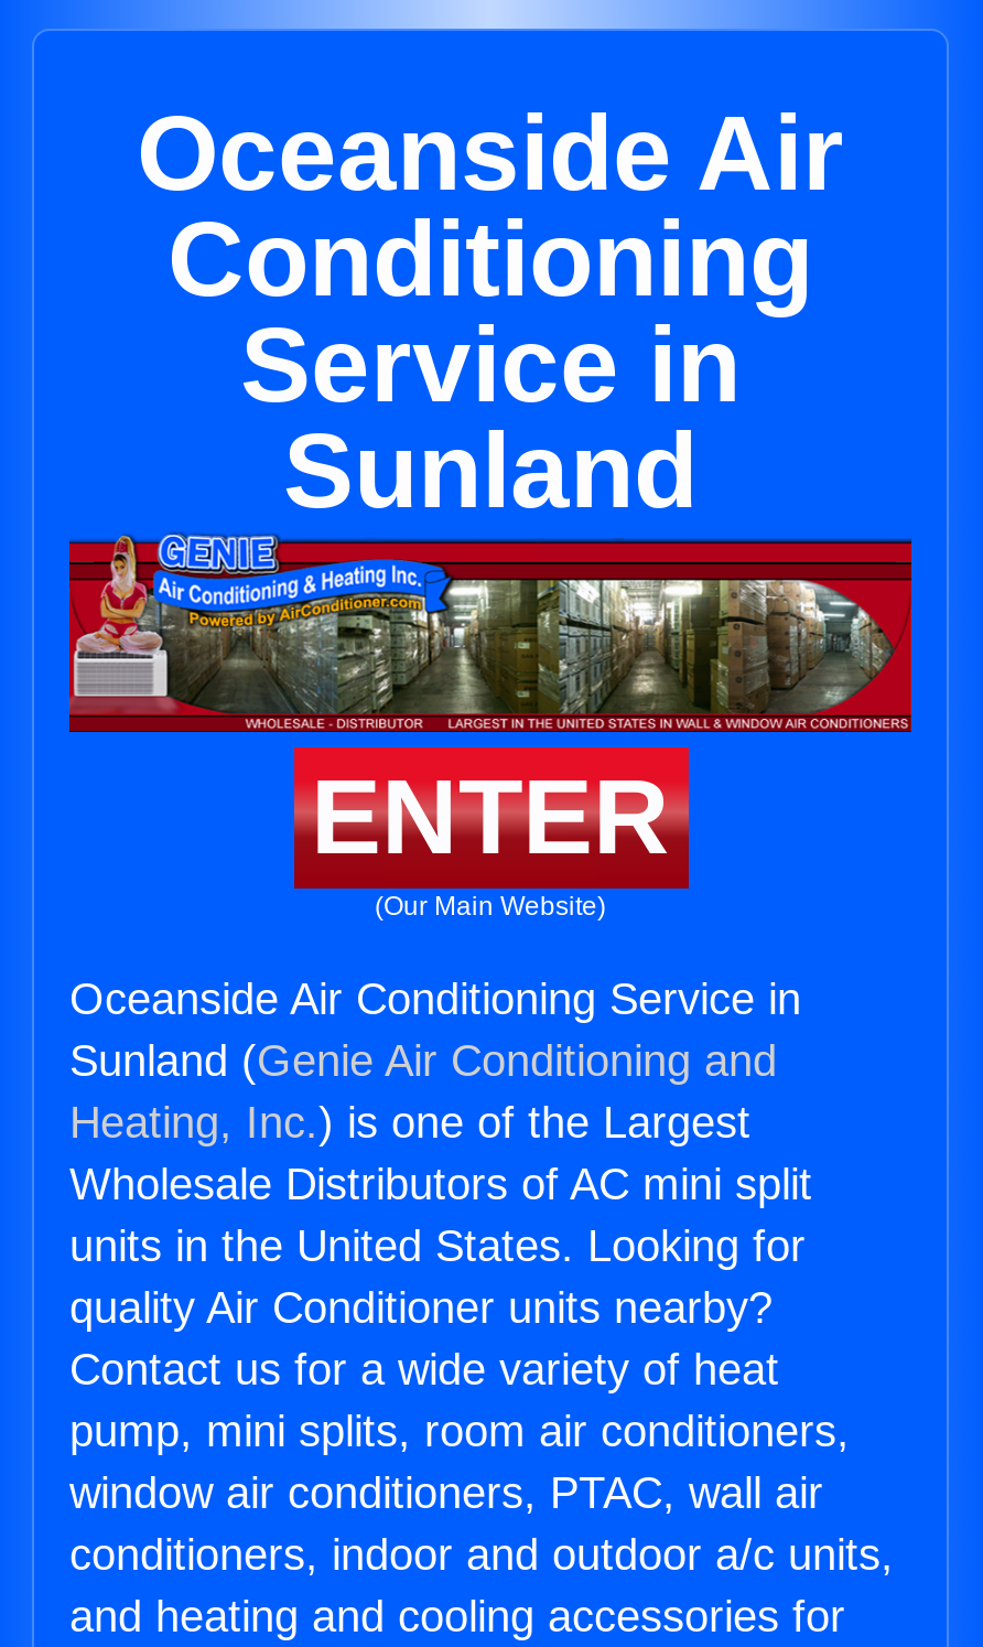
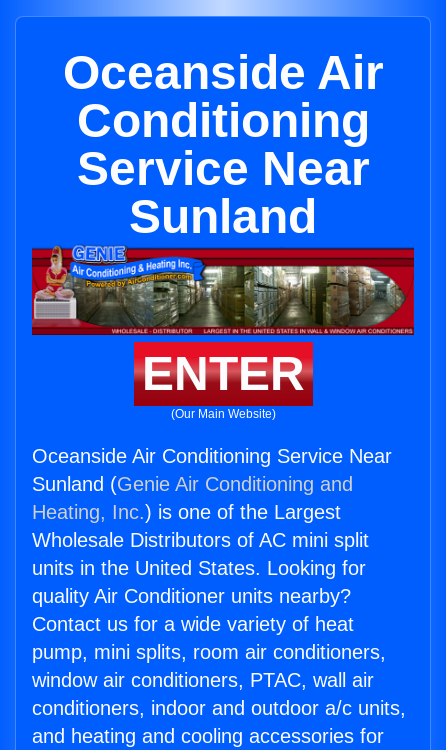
- Service in
+ Service Near

- Oceanside Air Conditioning Service in
+ Oceanside Air Conditioning Service Near
